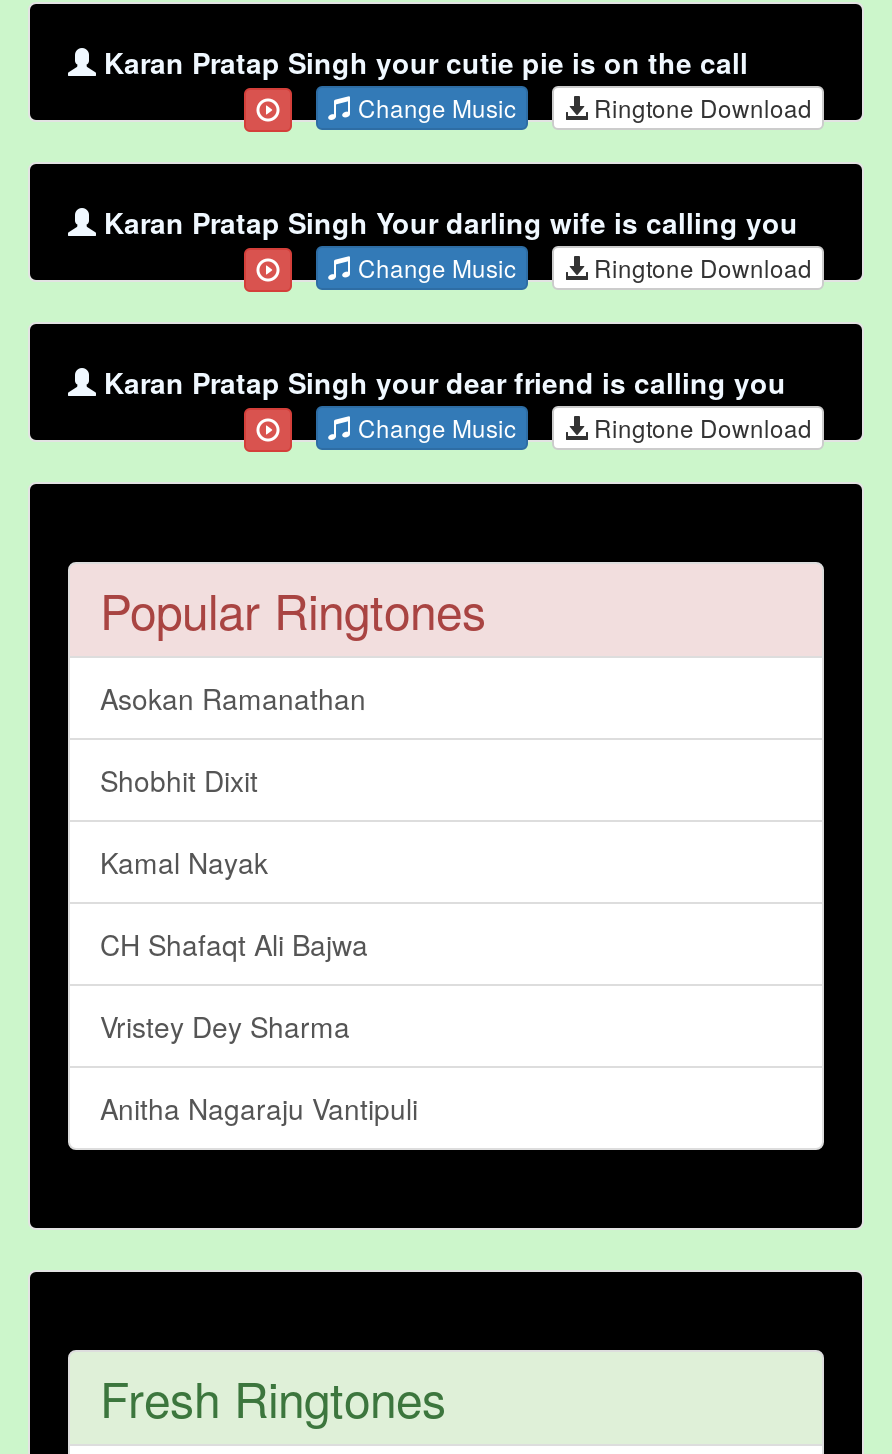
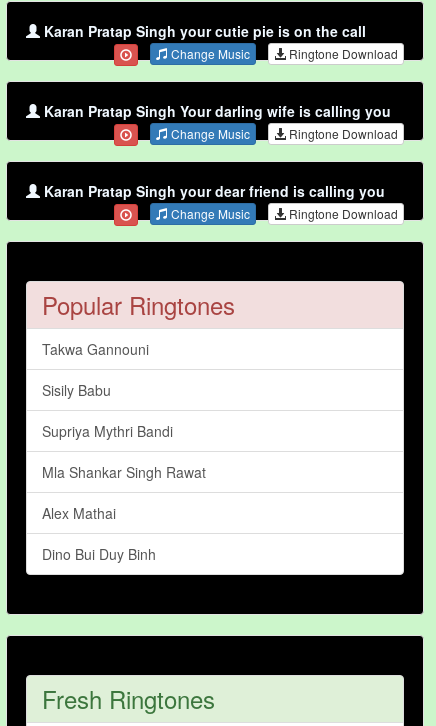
- Asokan Ramanathan
+ Takwa Gannouni

- Shobhit Dixit
+ Sisily Babu

- Kamal Nayak
+ Supriya Mythri Bandi

- CH Shafaqt Ali Bajwa
+ Mla Shankar Singh Rawat

- Vristey Dey Sharma
+ Alex Mathai

- Anitha Nagaraju Vantipuli
+ Dino Bui Duy Binh
